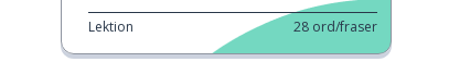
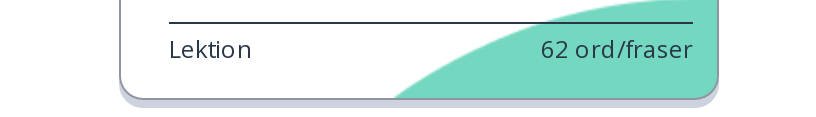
- 28 ord/fraser
+ 62 ord/fraser
